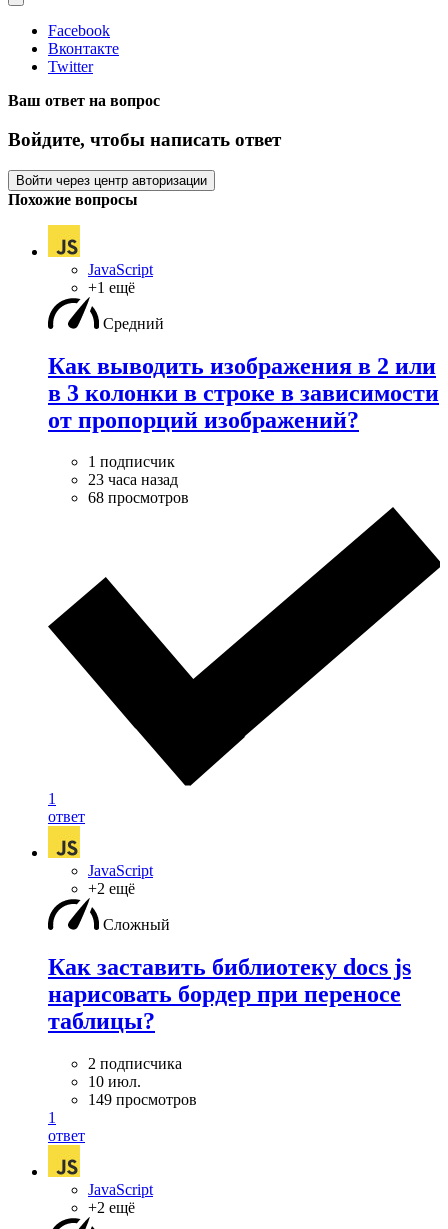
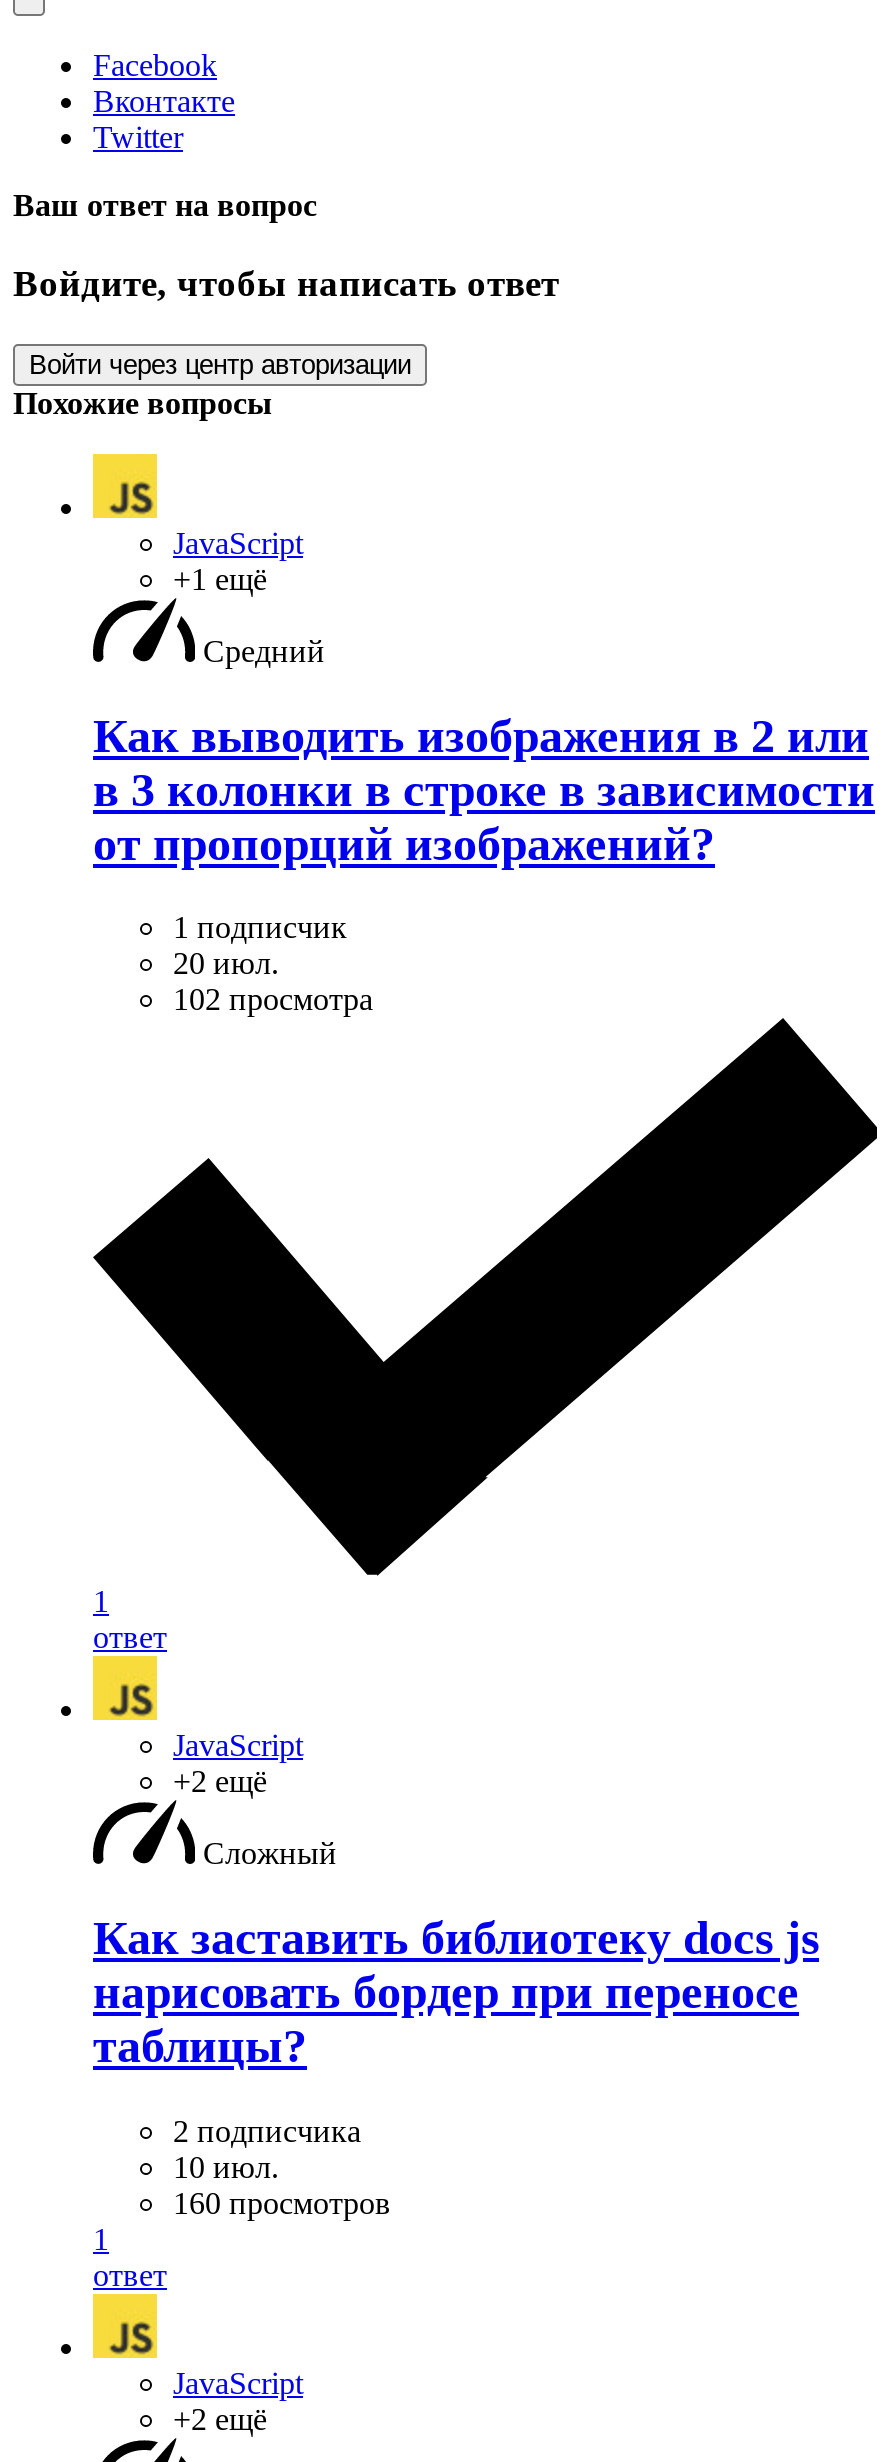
- 23 часа назад
- 68 просмотров
+ 20 июл.
+ 102 просмотра

- 149 просмотров
+ 160 просмотров
